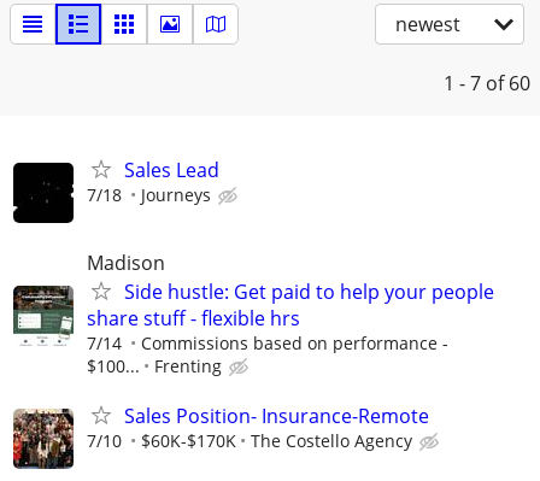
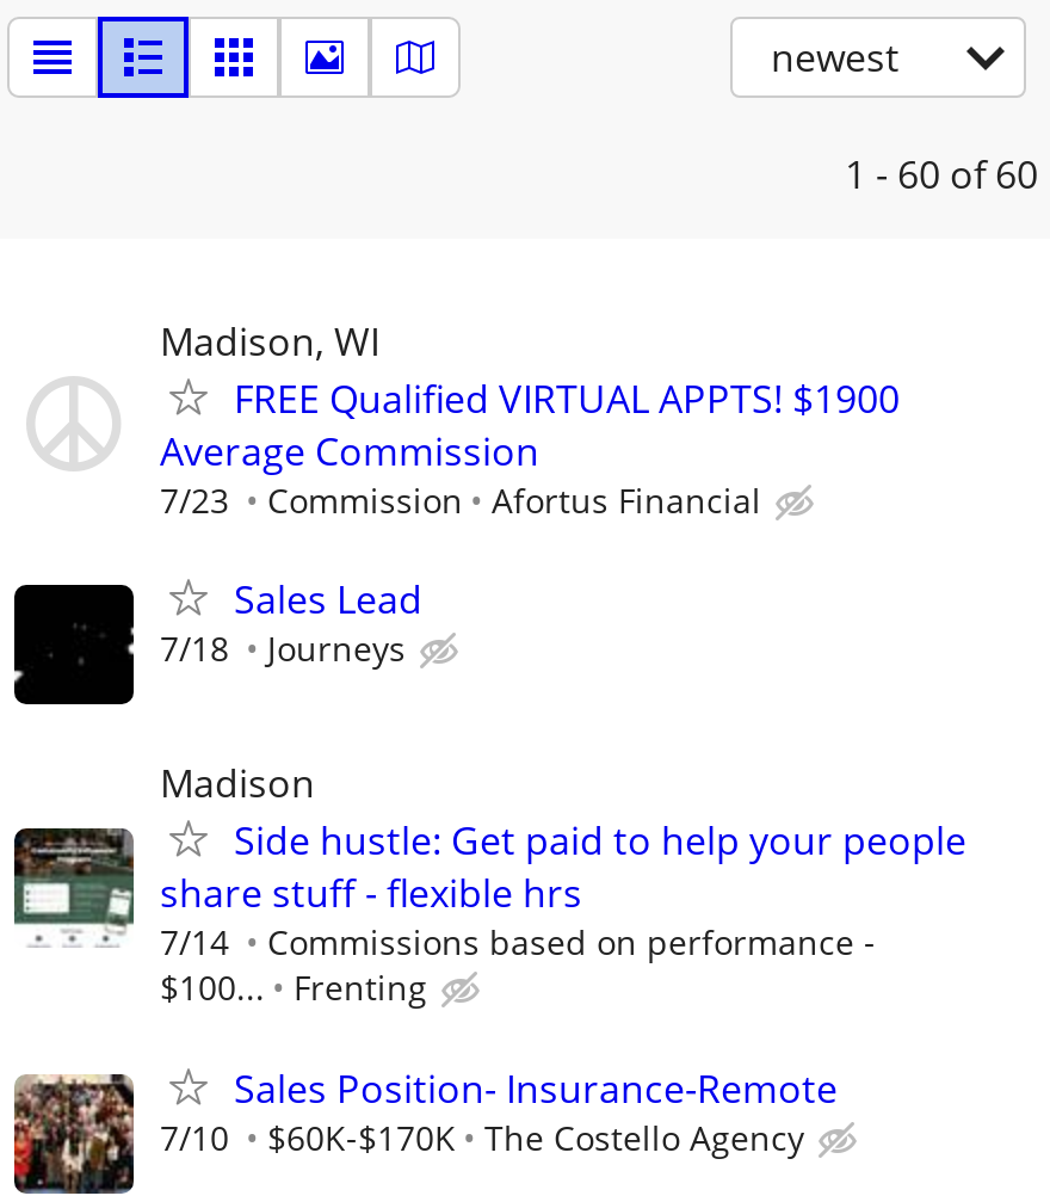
- 1 - 7 of 60
+ 1 - 60 of 60
+ Madison, WI
+ FREE Qualified VIRTUAL APPTS! $1900
+ Average Commission
+ 7/23
+ Commission
+ Afortus Financial
